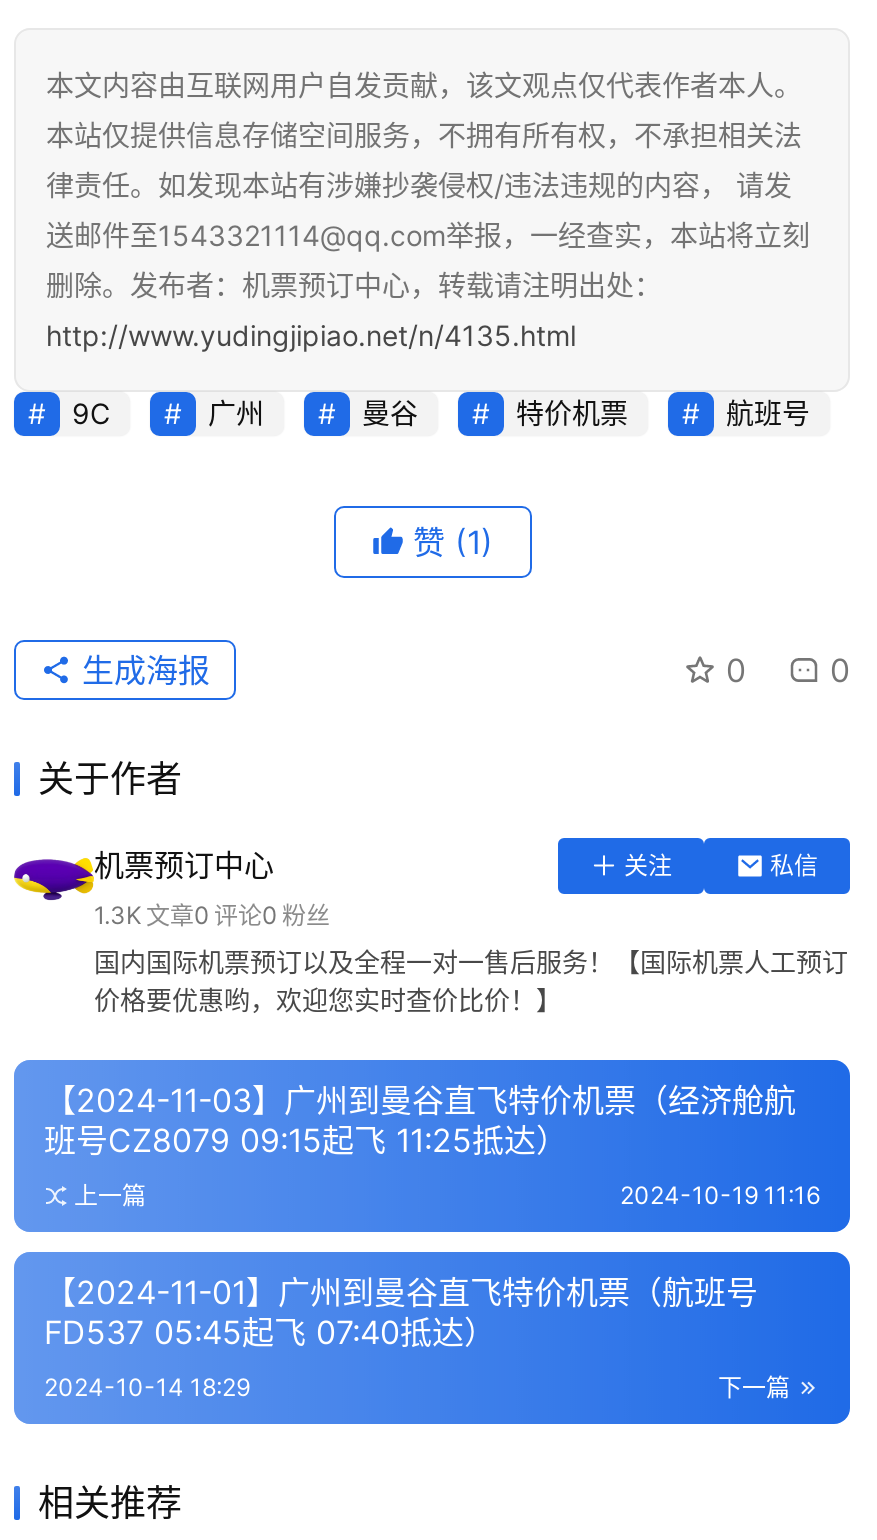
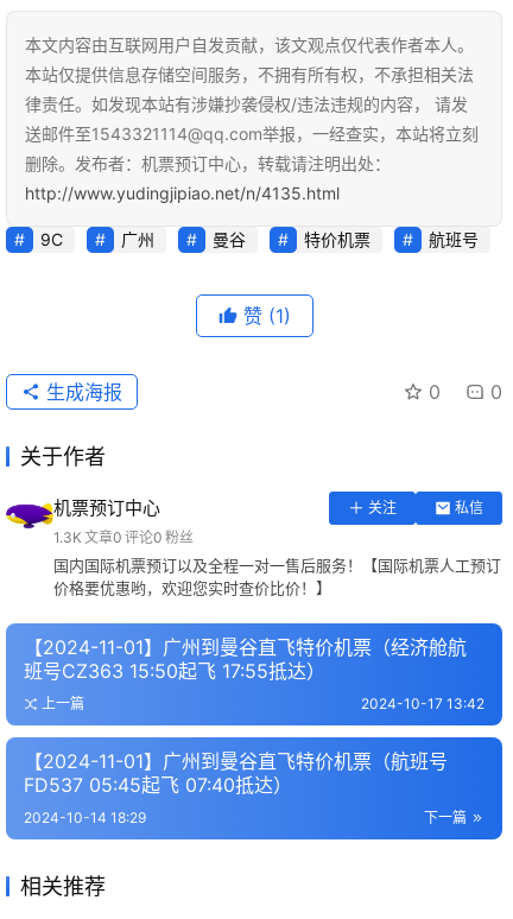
- 【2024-11-03】广州到曼谷直飞特价机票（经济舱航
+ 【2024-11-01】广州到曼谷直飞特价机票（经济舱航

- 班号CZ8079 09:15起飞 11:25抵达）
+ 班号CZ363 15:50起飞 17:55抵达）

- 2024-10-19 11:16
+ 2024-10-17 13:42
